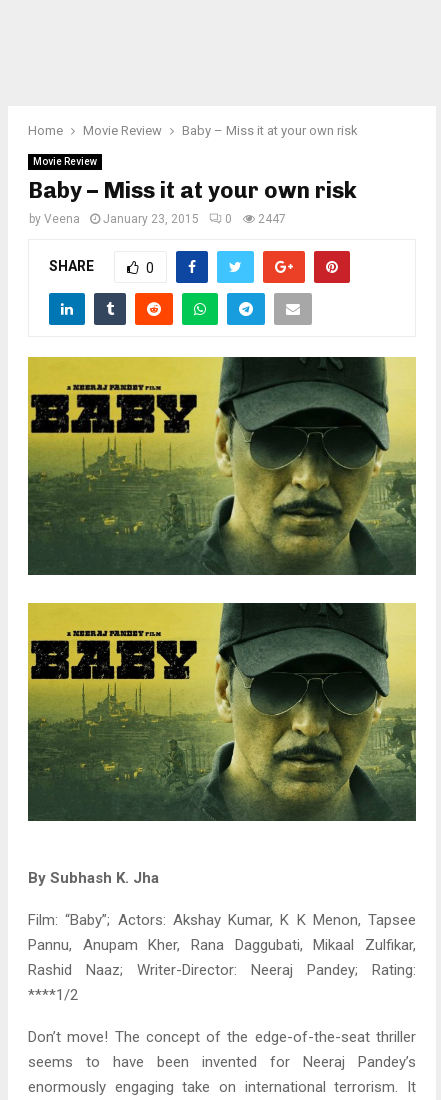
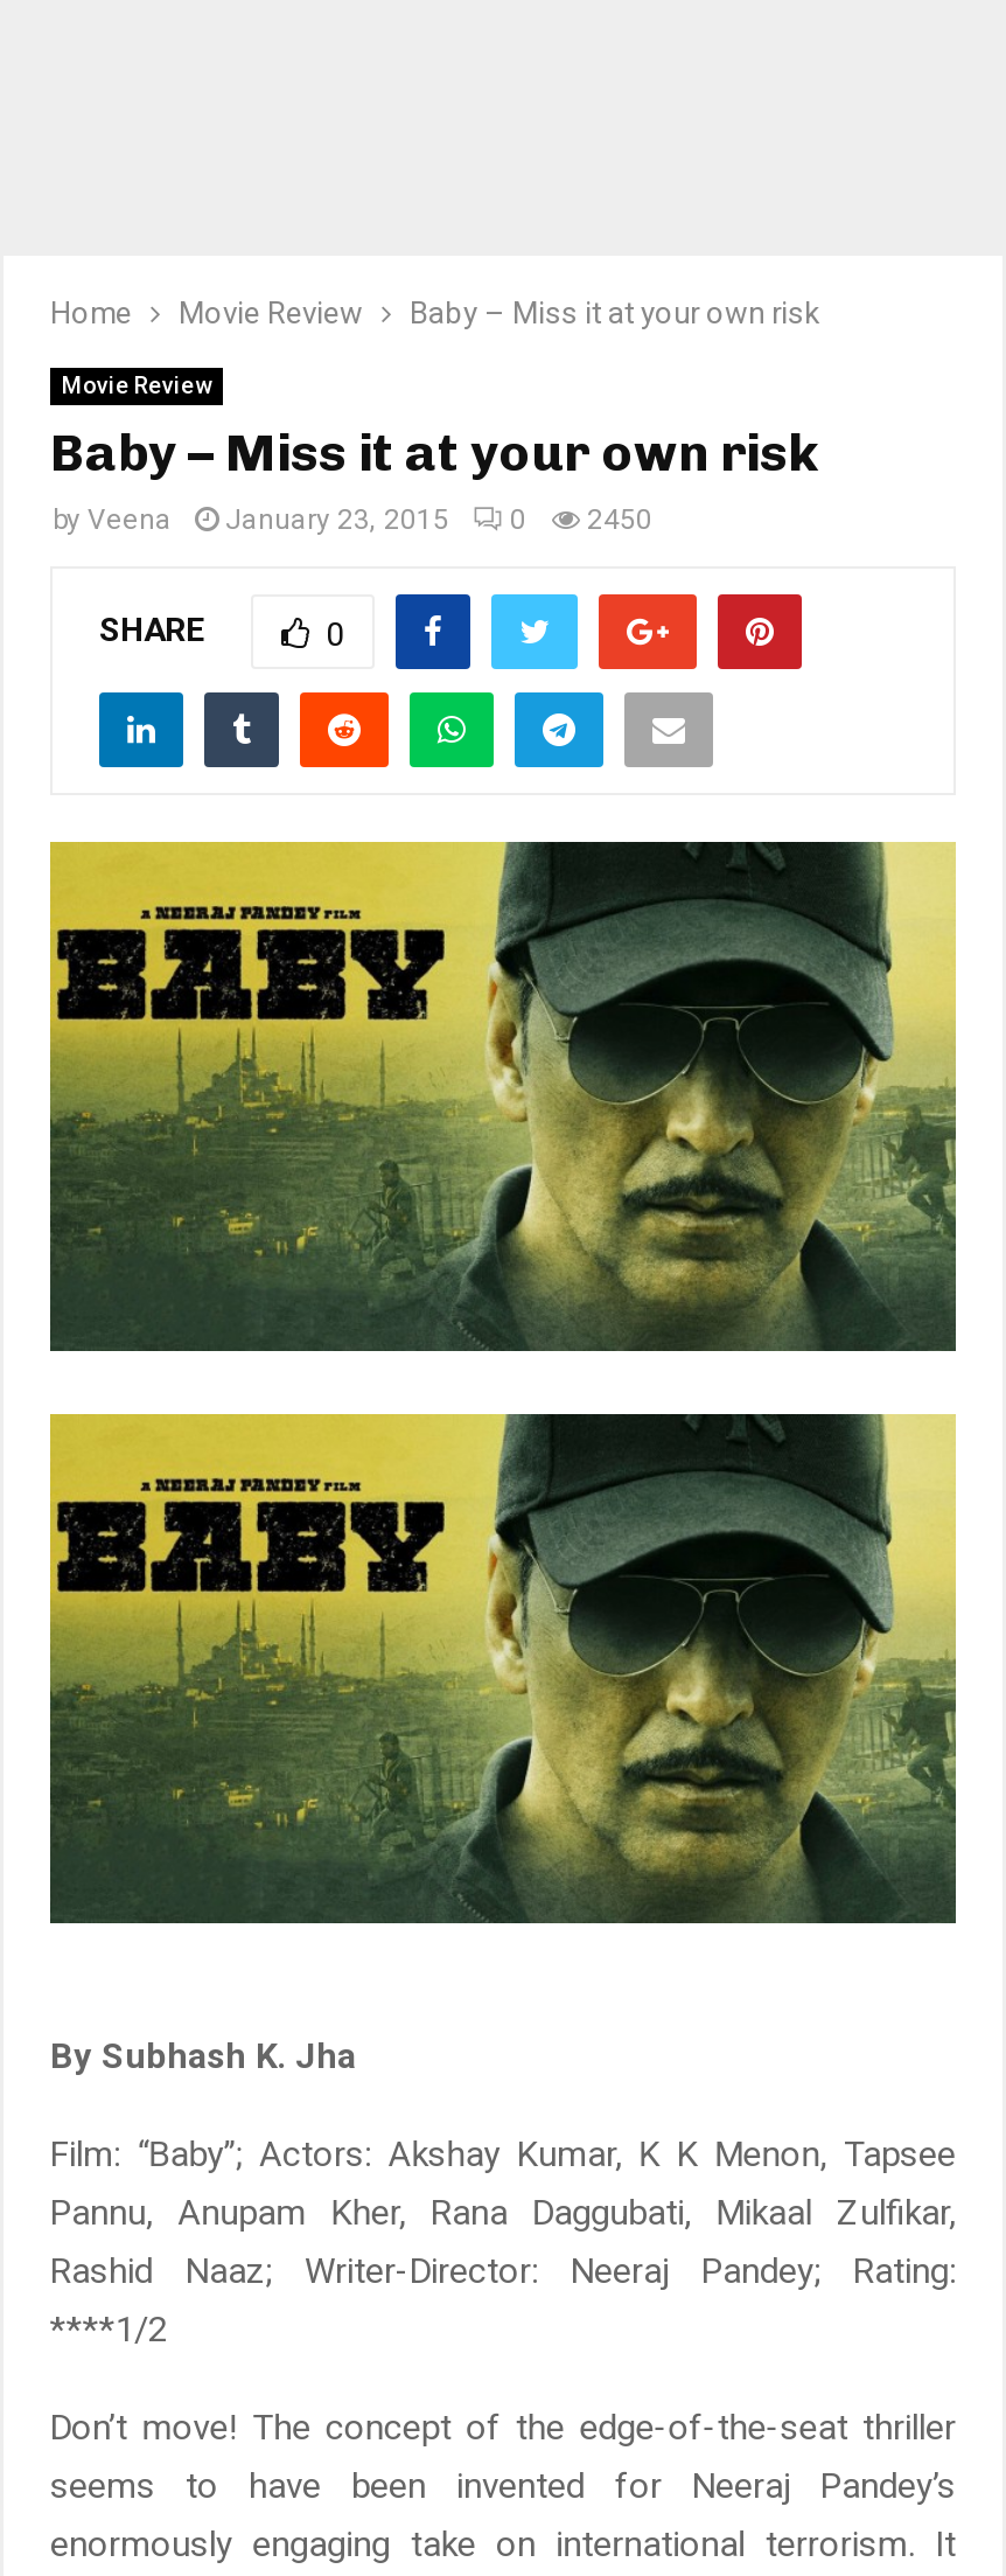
- by Veena January 23, 2015 0 2447
+ by Veena January 23, 2015 0 2450
